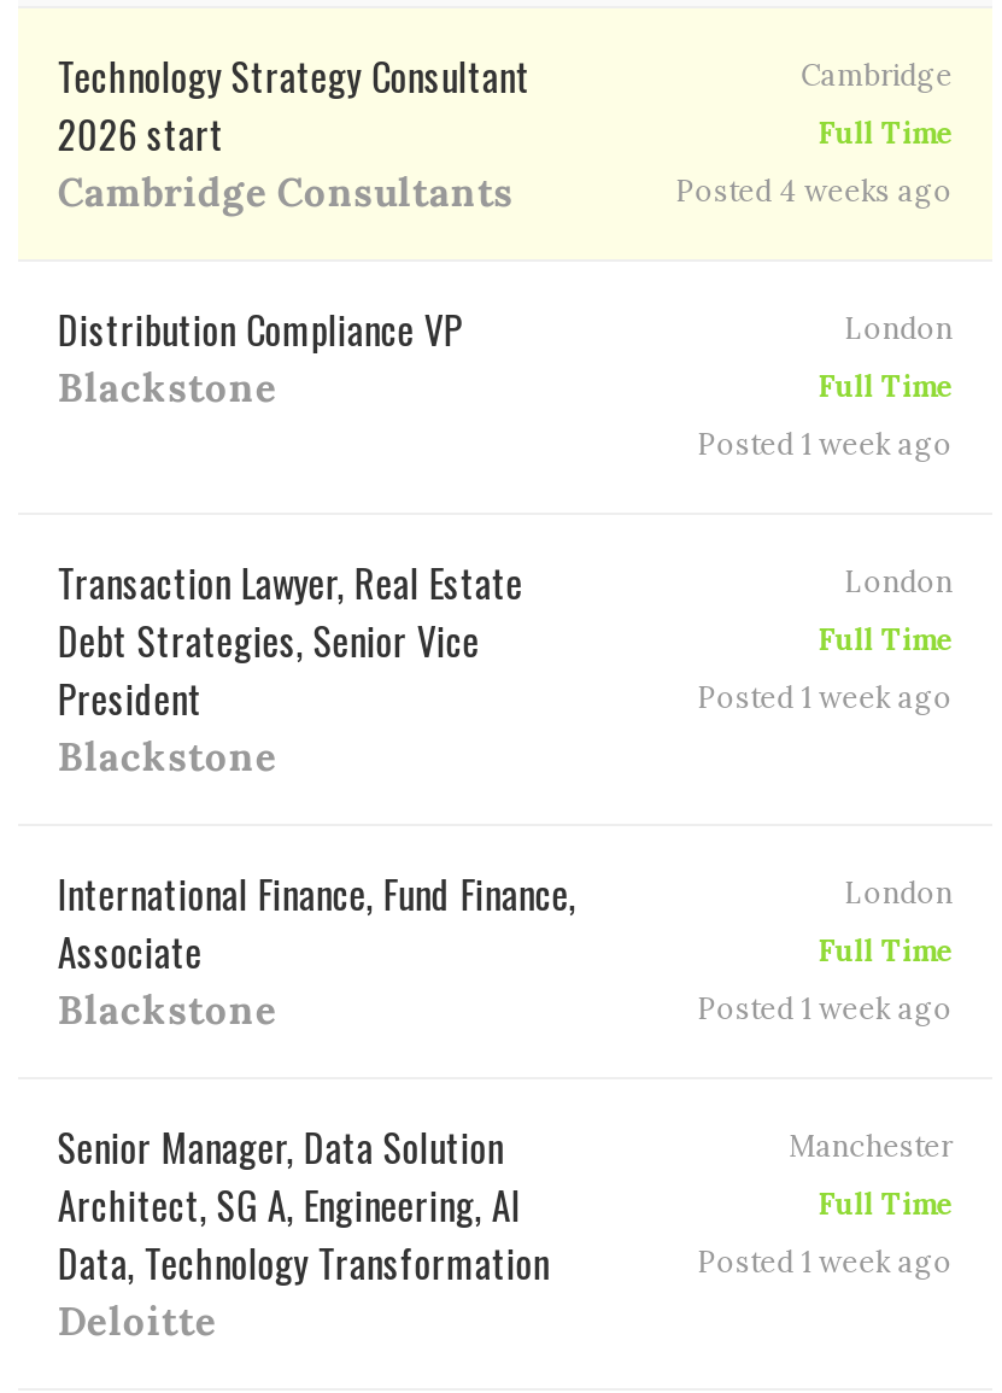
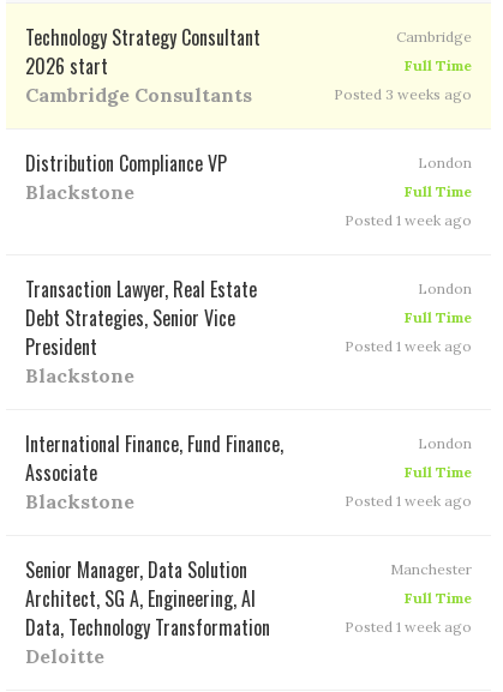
- Posted 4 weeks ago
+ Posted 3 weeks ago
